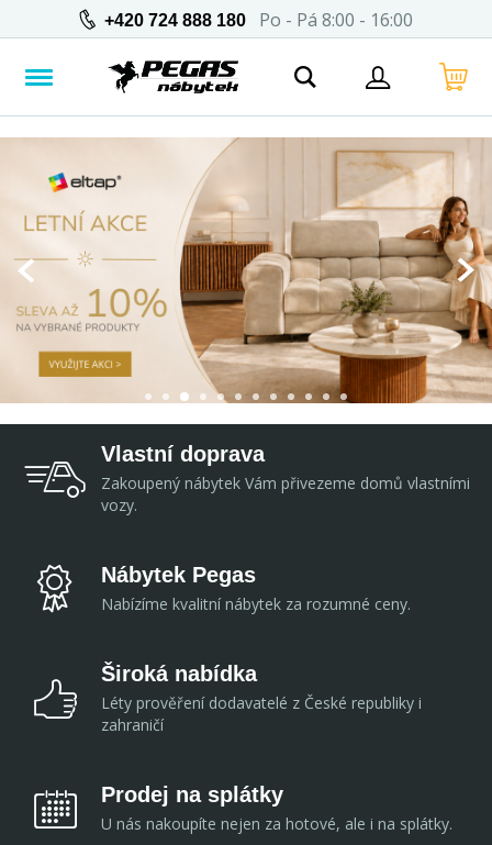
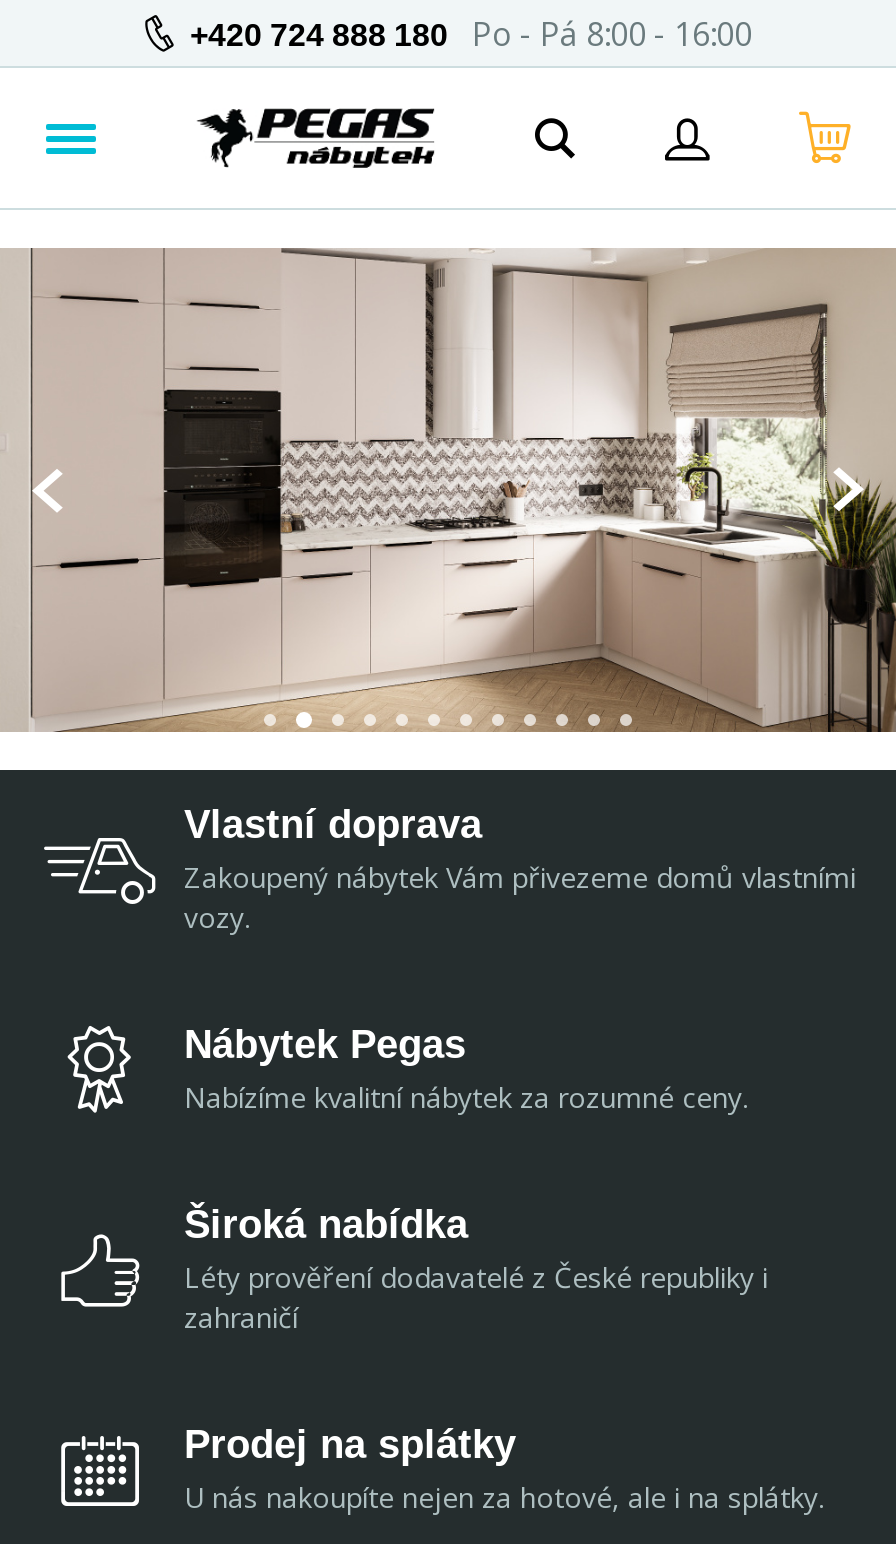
- [image]
+ [image]
